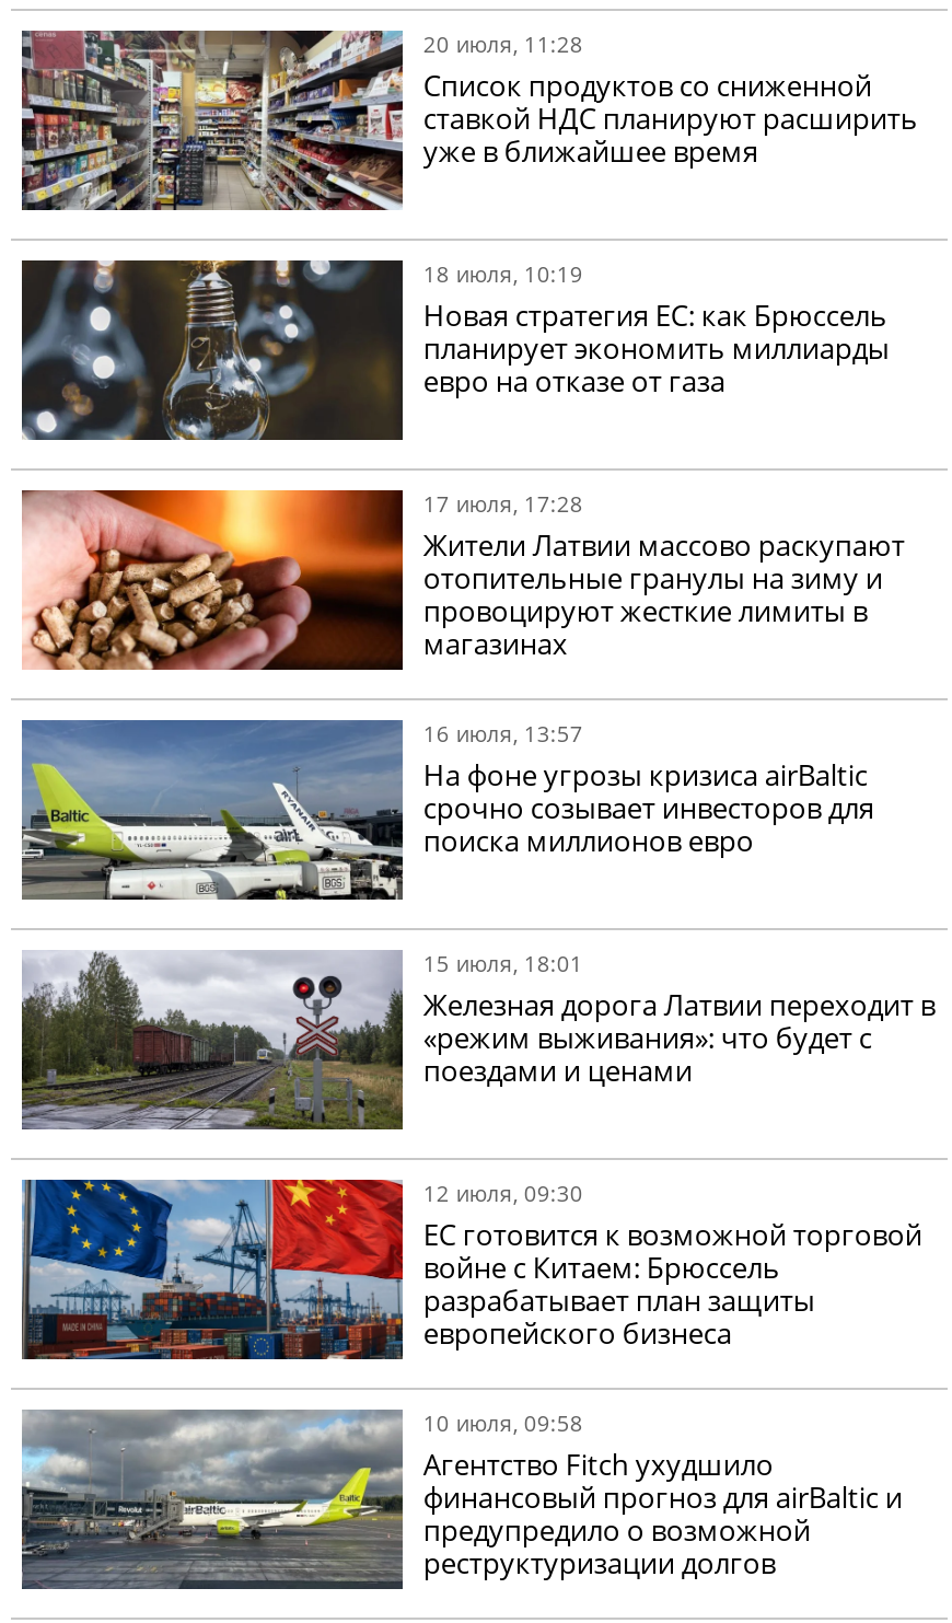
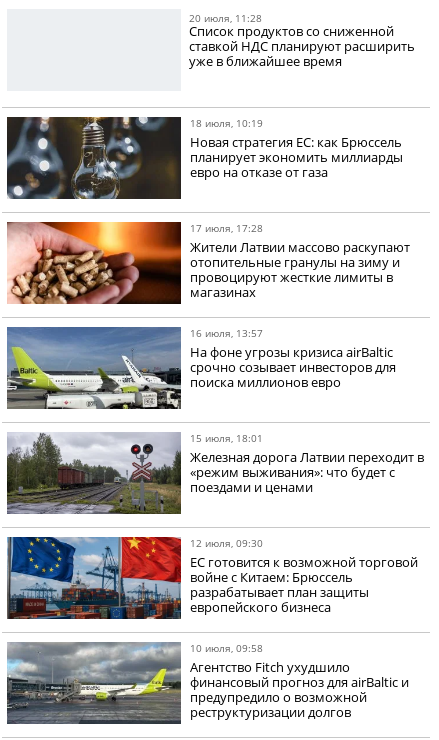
- [image]
